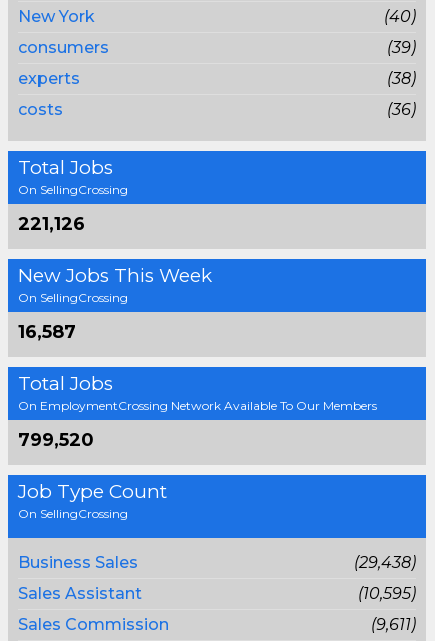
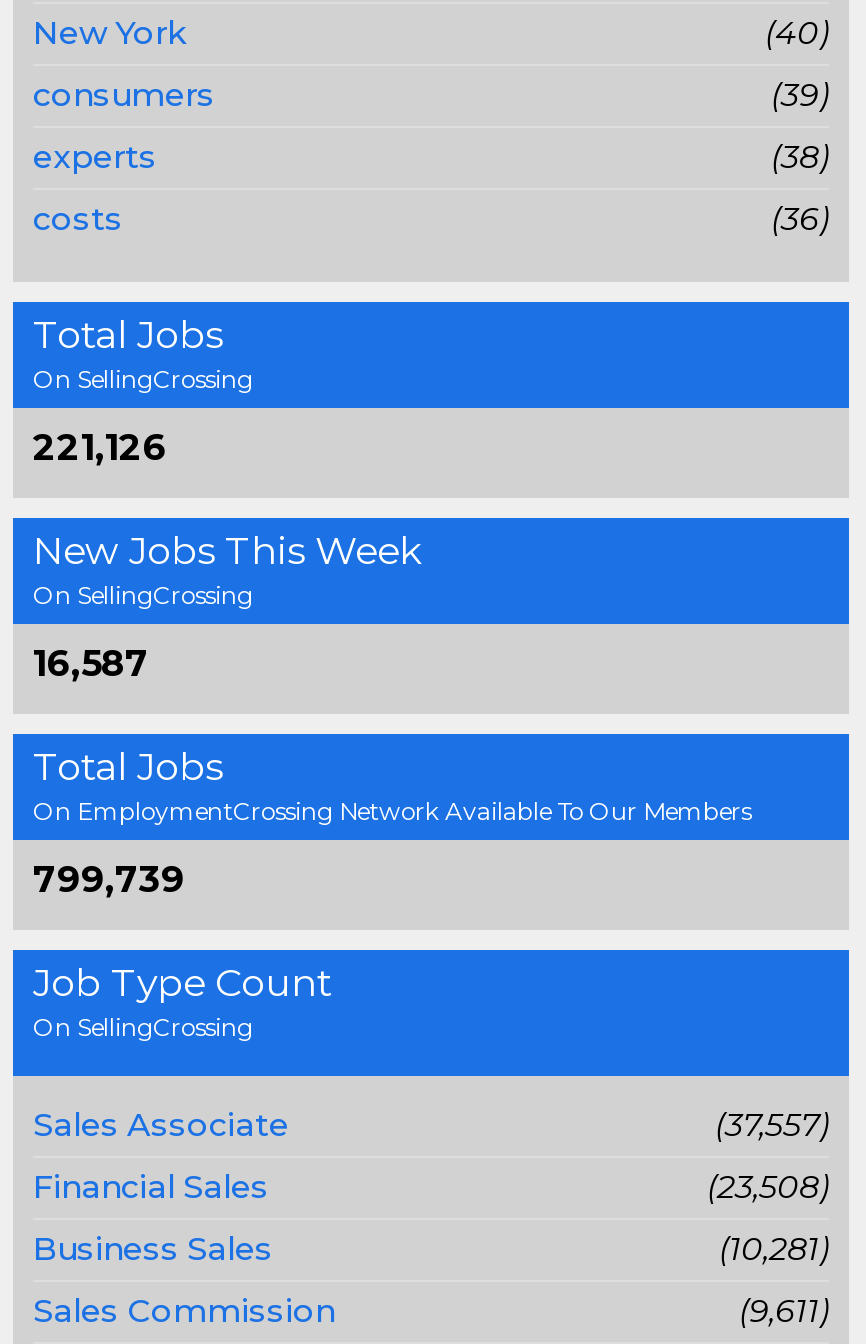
- 799,520
+ 799,739

+ Sales Associate
+ (37,557)
+ Financial Sales
+ (23,508)

- (29,438)
- Sales Assistant
- (10,595)
+ (10,281)

moved down: Business Sales
